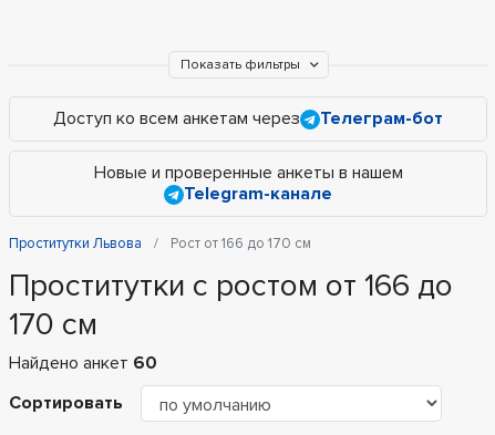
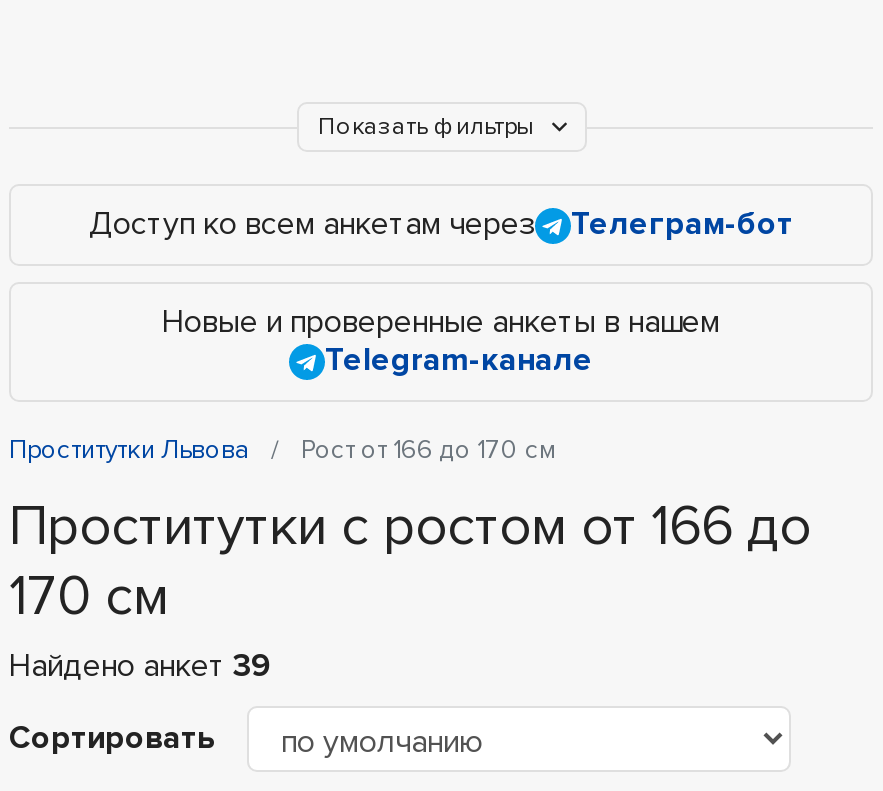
- Найдено анкет 60
+ Найдено анкет 39
